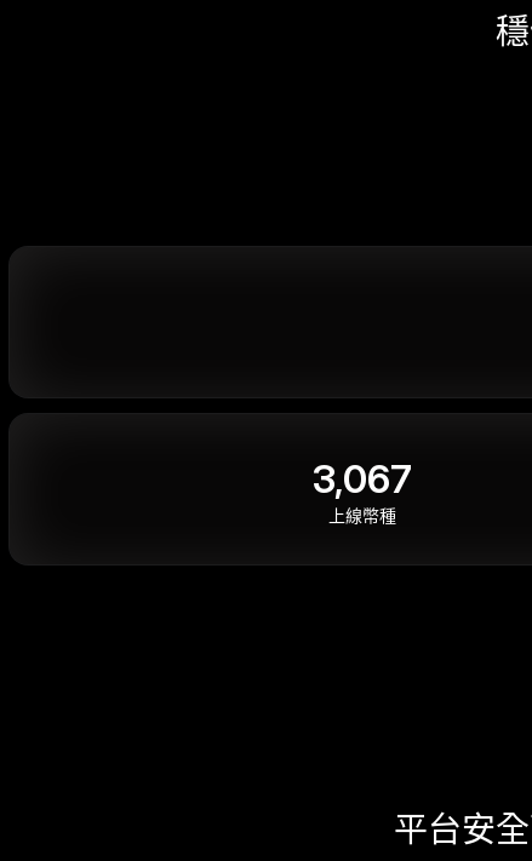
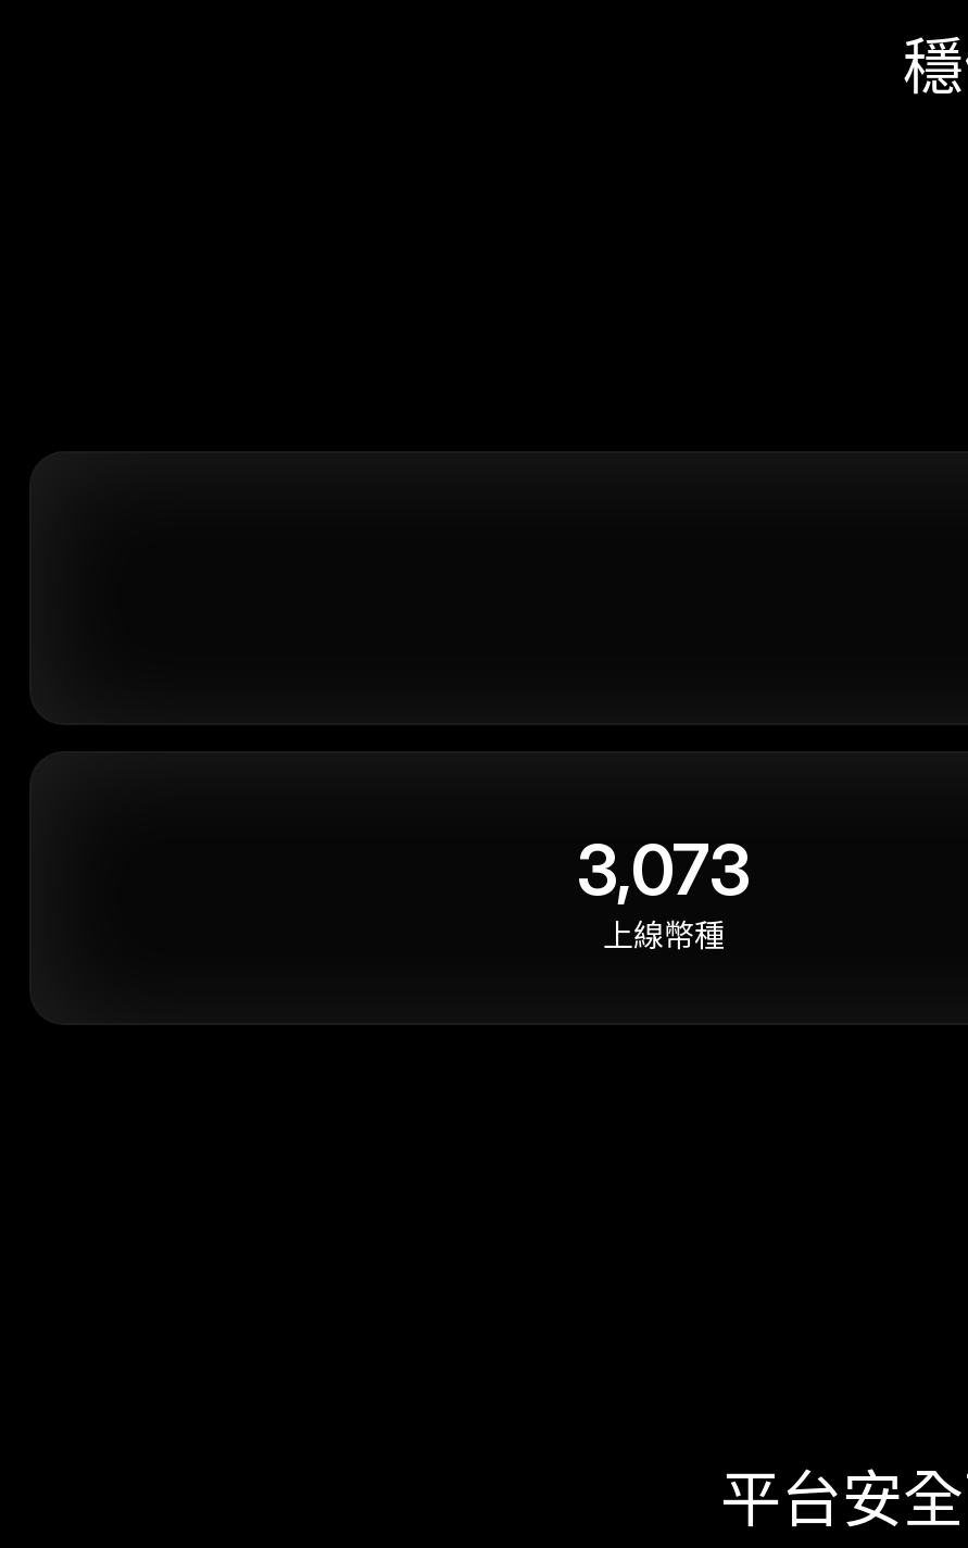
- 3,067
+ 3,073
